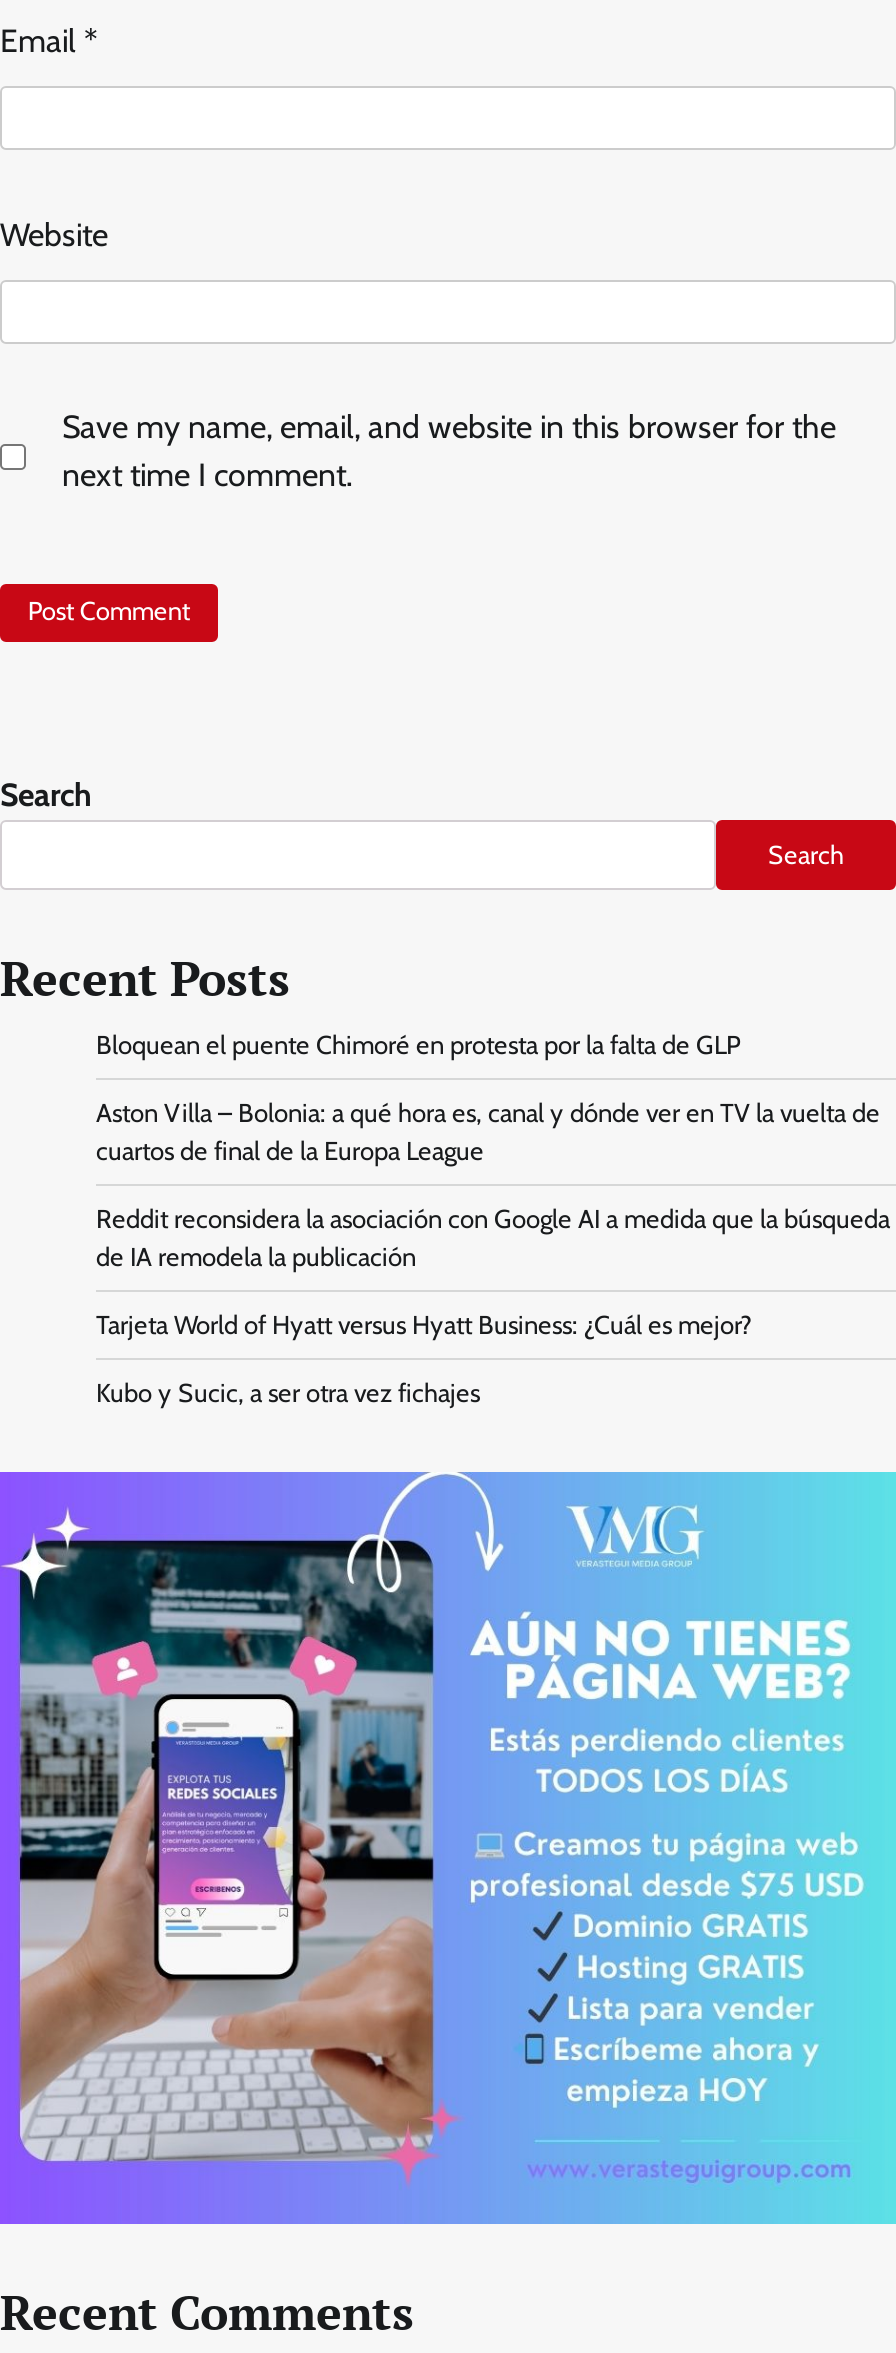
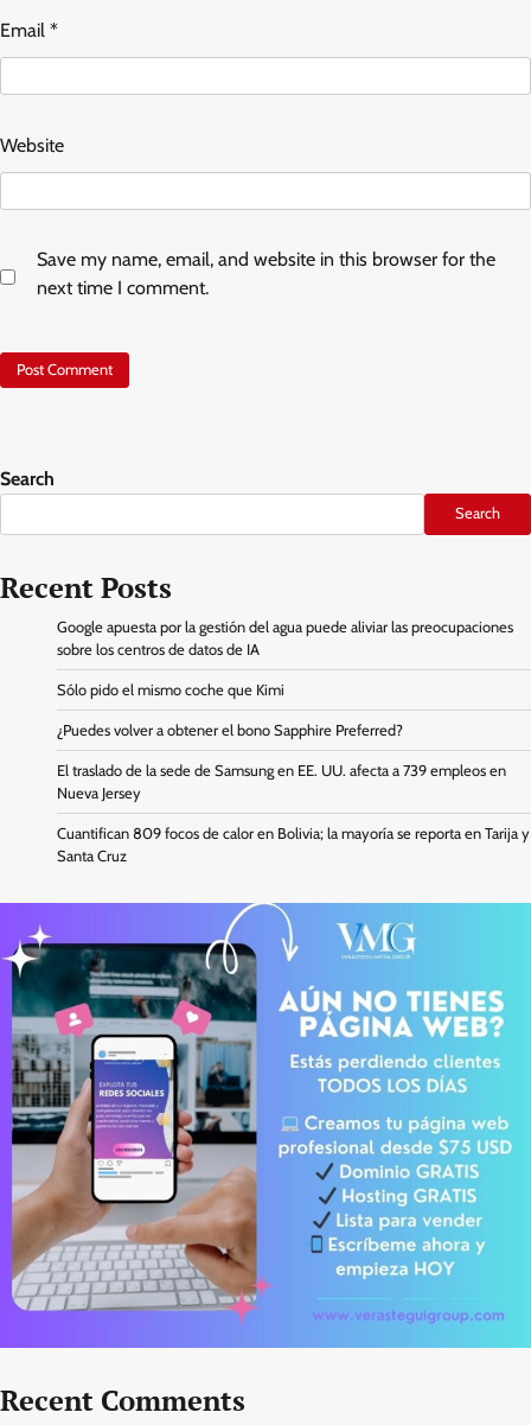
- Bloquean el puente Chimoré en protesta por la falta de GLP
+ Google apuesta por la gestión del agua puede aliviar las preocupaciones
+ sobre los centros de datos de IA

- Aston Villa – Bolonia: a qué hora es, canal y dónde ver en TV la vuelta de
- cuartos de final de la Europa League
+ Sólo pido el mismo coche que Kimi

- Reddit reconsidera la asociación con Google AI a medida que la búsqueda
- de IA remodela la publicación
+ ¿Puedes volver a obtener el bono Sapphire Preferred?

- Tarjeta World of Hyatt versus Hyatt Business: ¿Cuál es mejor?
+ El traslado de la sede de Samsung en EE. UU. afecta a 739 empleos en
+ Nueva Jersey

- Kubo y Sucic, a ser otra vez fichajes
+ Cuantifican 809 focos de calor en Bolivia; la mayoría se reporta en Tarija y
+ Santa Cruz
